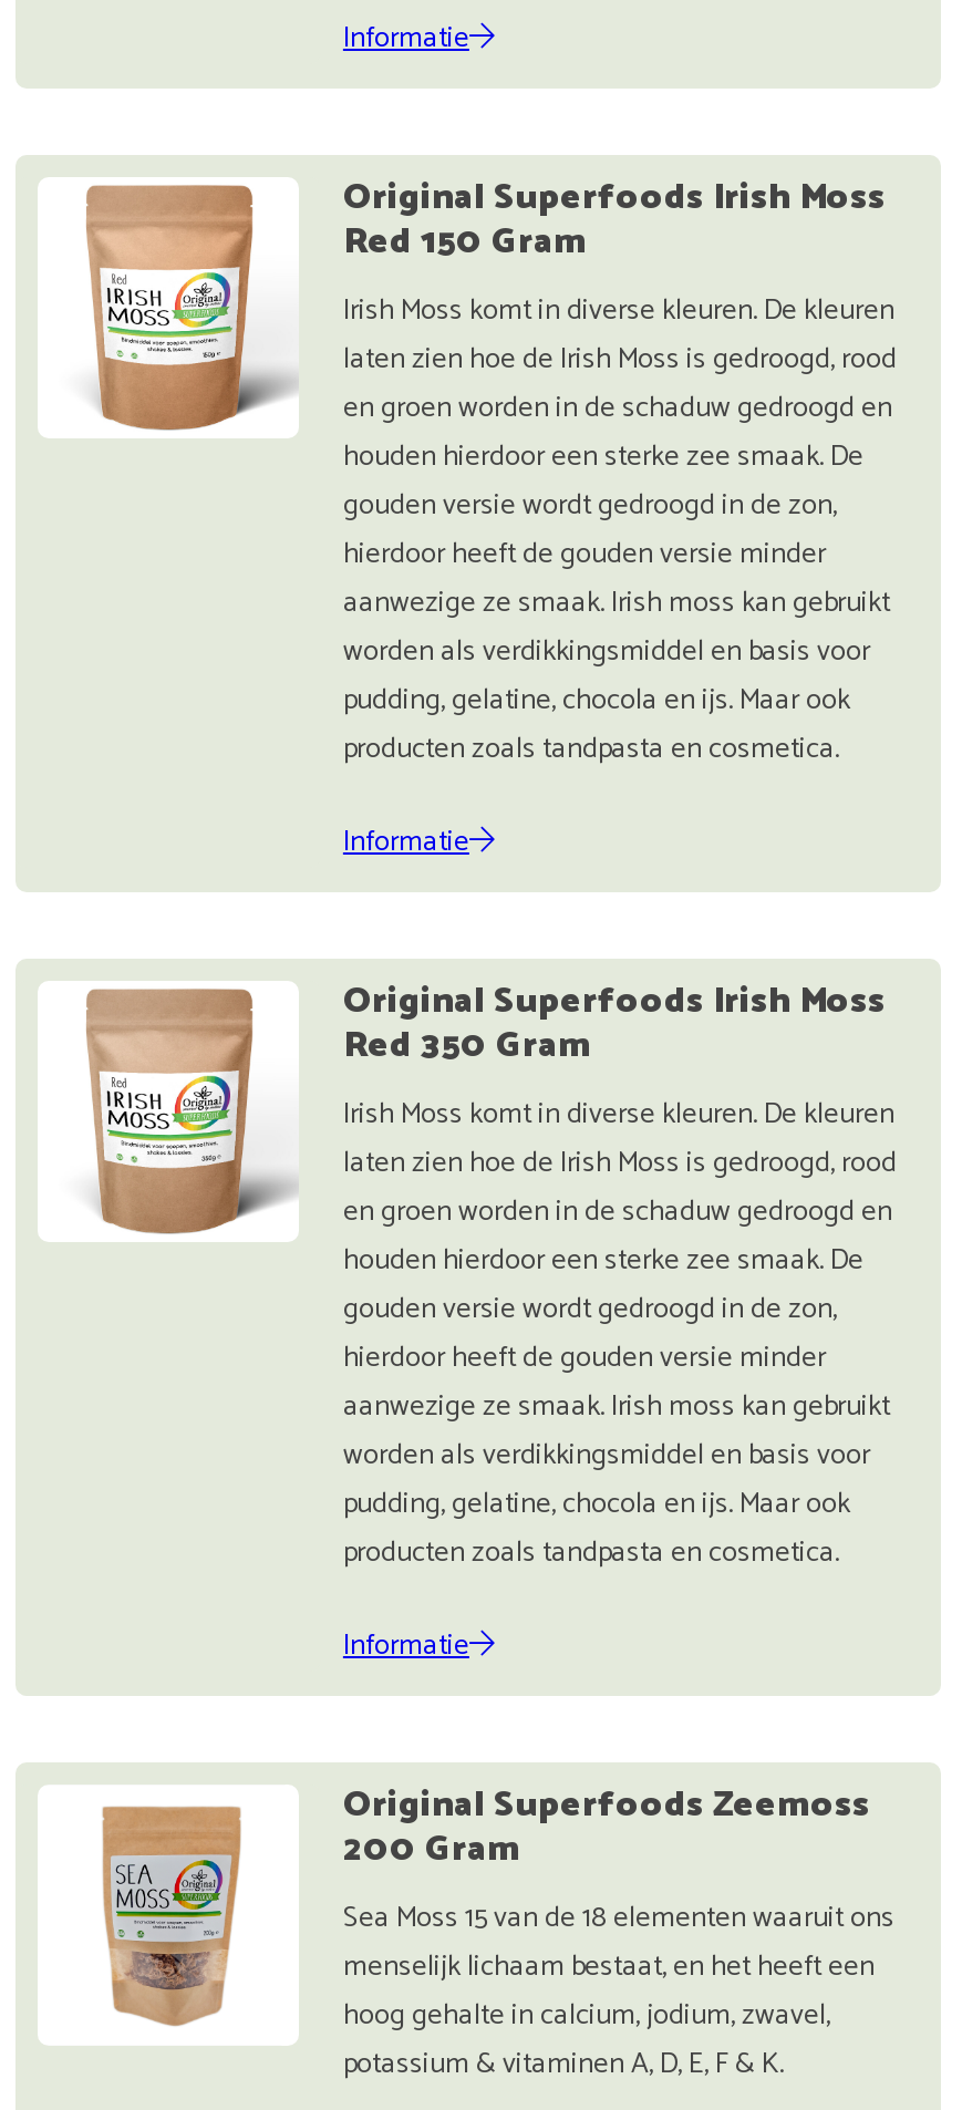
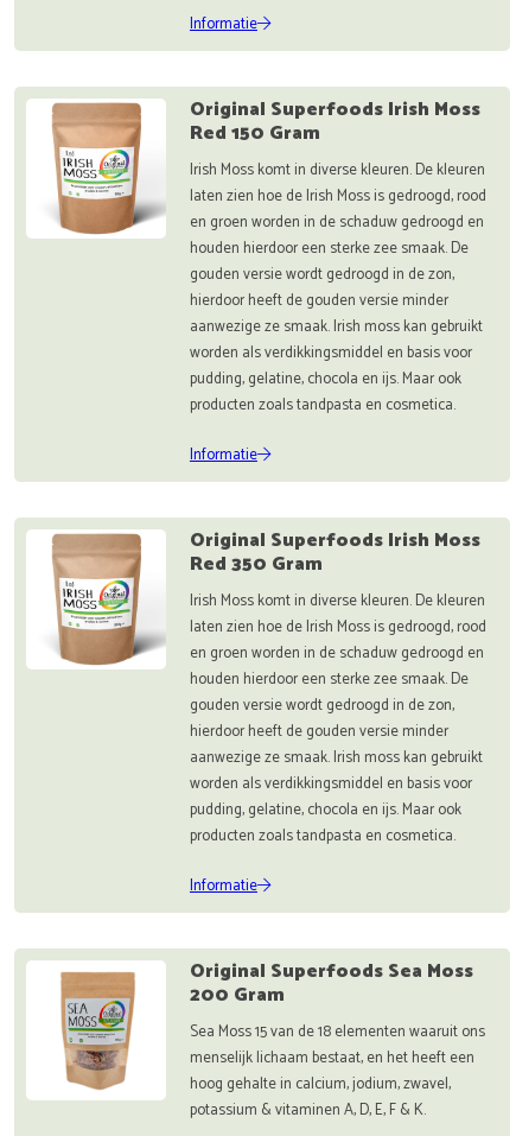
- Original Superfoods Zeemoss
+ Original Superfoods Sea Moss
